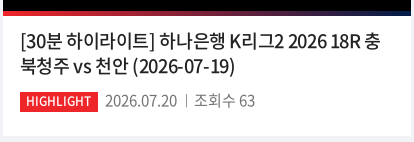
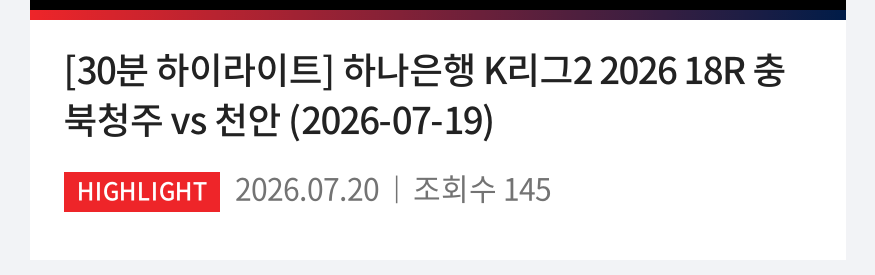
- HIGHLIGHT 2026.07.20 조회수 63
+ HIGHLIGHT 2026.07.20 조회수 145
